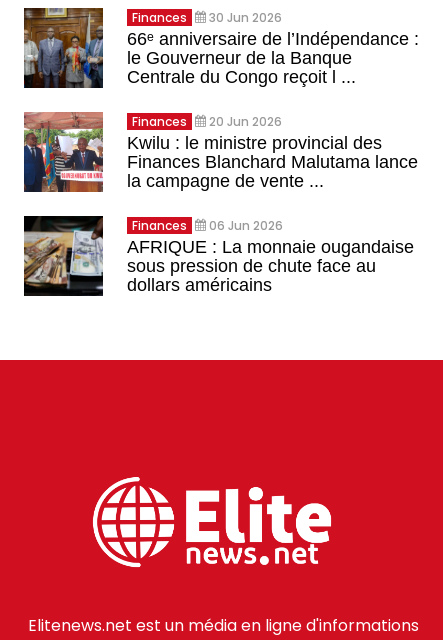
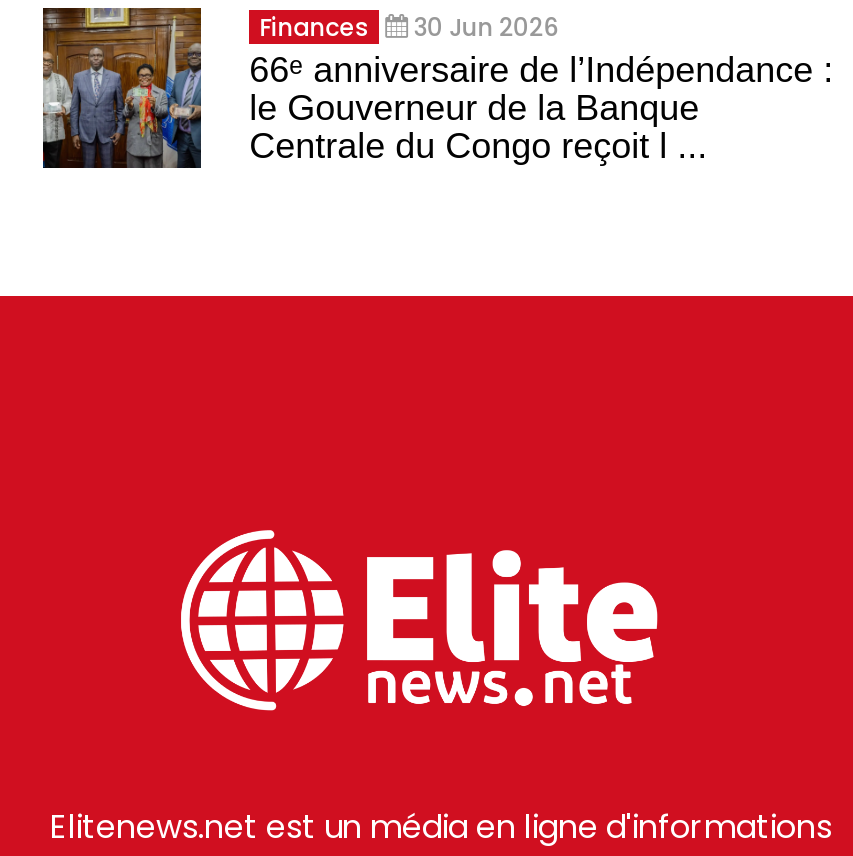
- [image]
- Finances
- 20 Jun 2026
- Kwilu : le ministre provincial des
- Finances Blanchard Malutama lance
- la campagne de vente ...
- Finances
- 06 Jun 2026
- AFRIQUE : La monnaie ougandaise
- sous pression de chute face au
- dollars américains

- [image]
